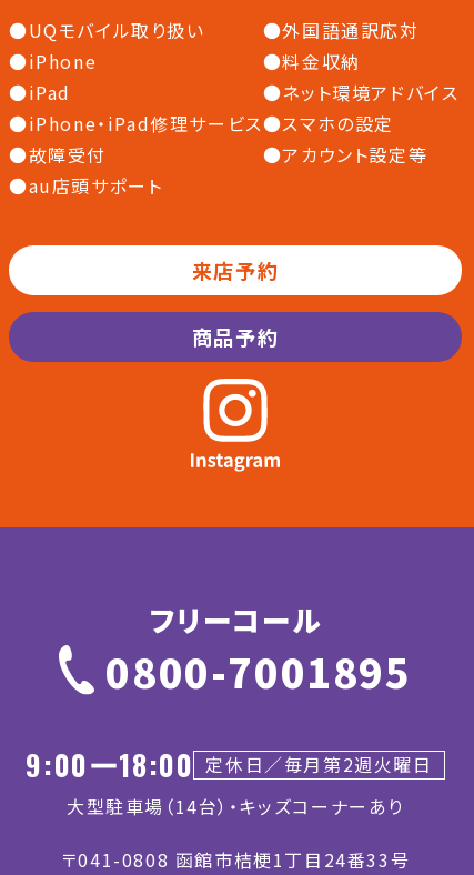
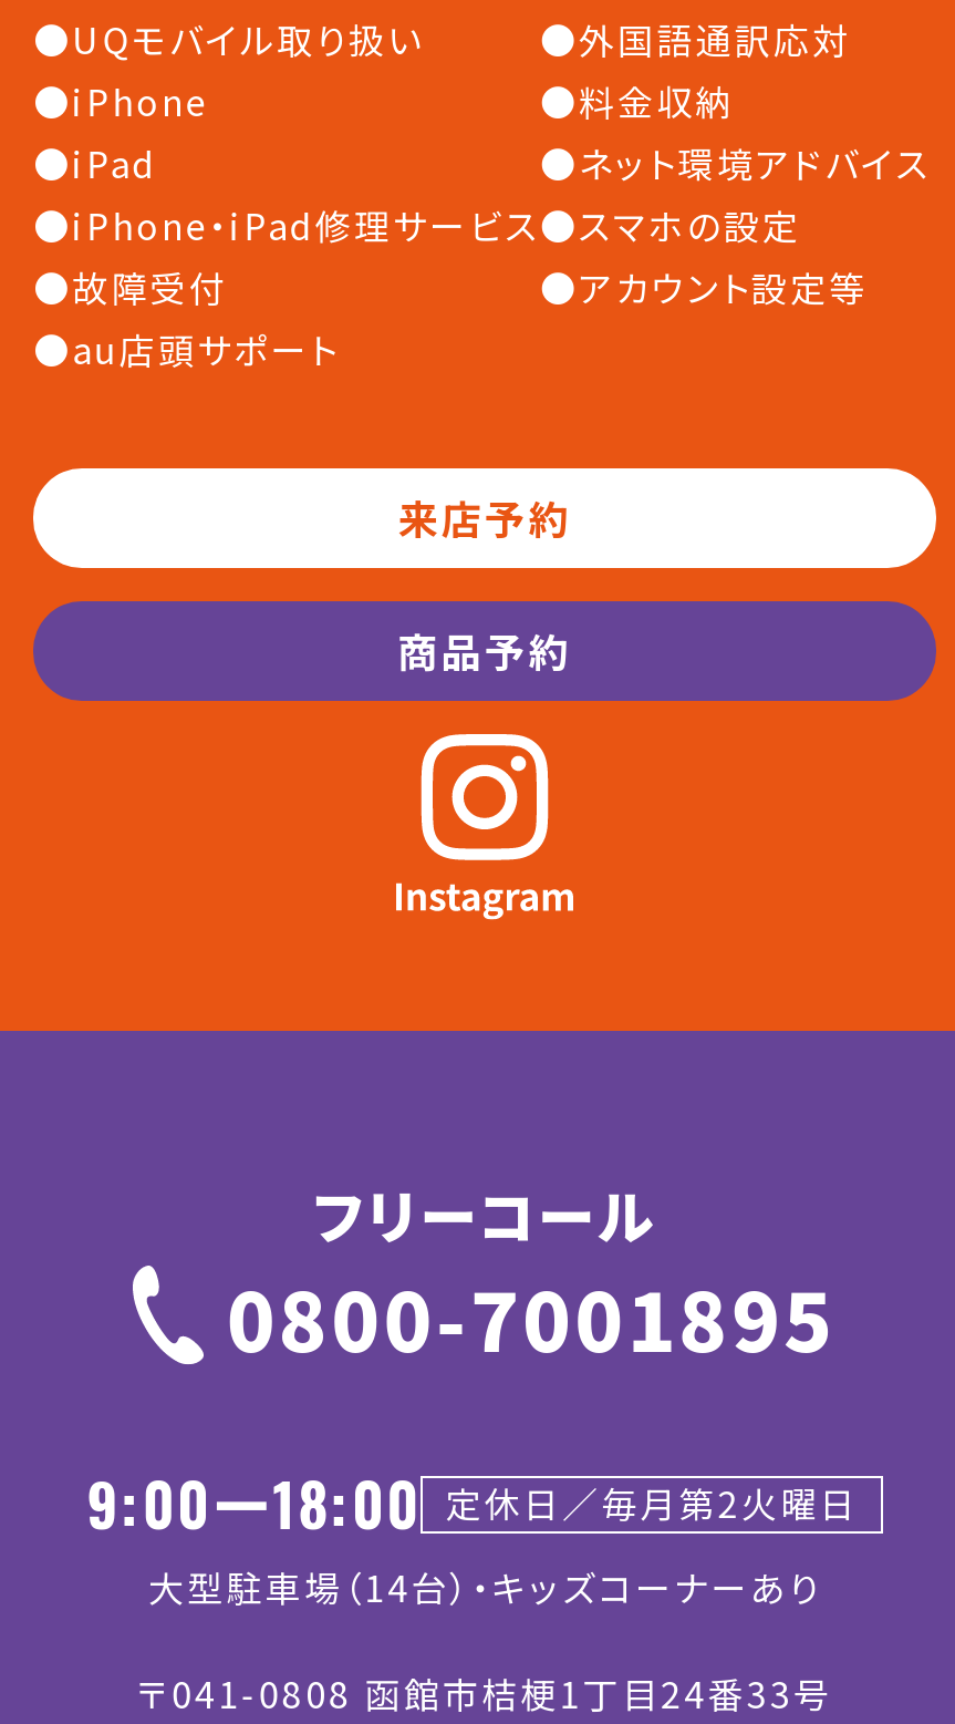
- 9:00ー18:00 定休日／毎月第2週火曜日
+ 9:00ー18:00 定休日／毎月第2火曜日
